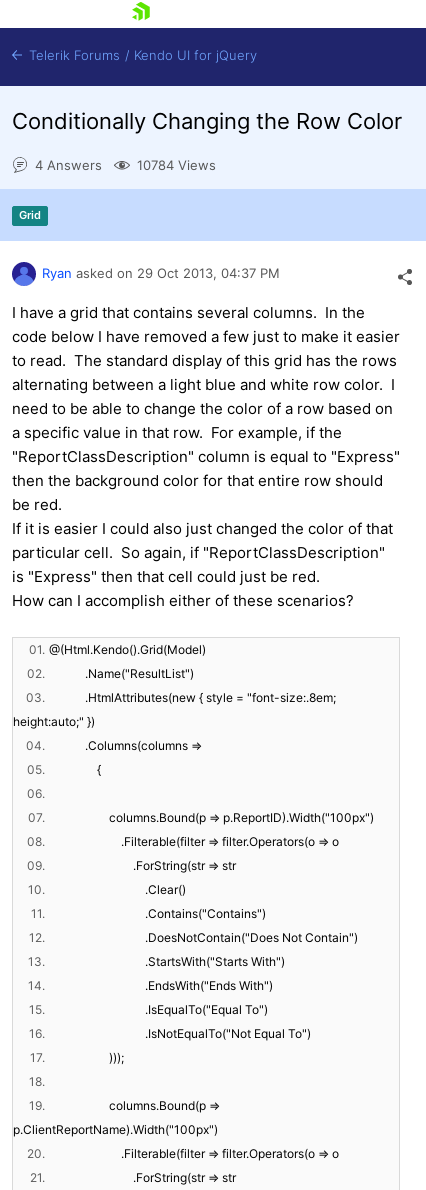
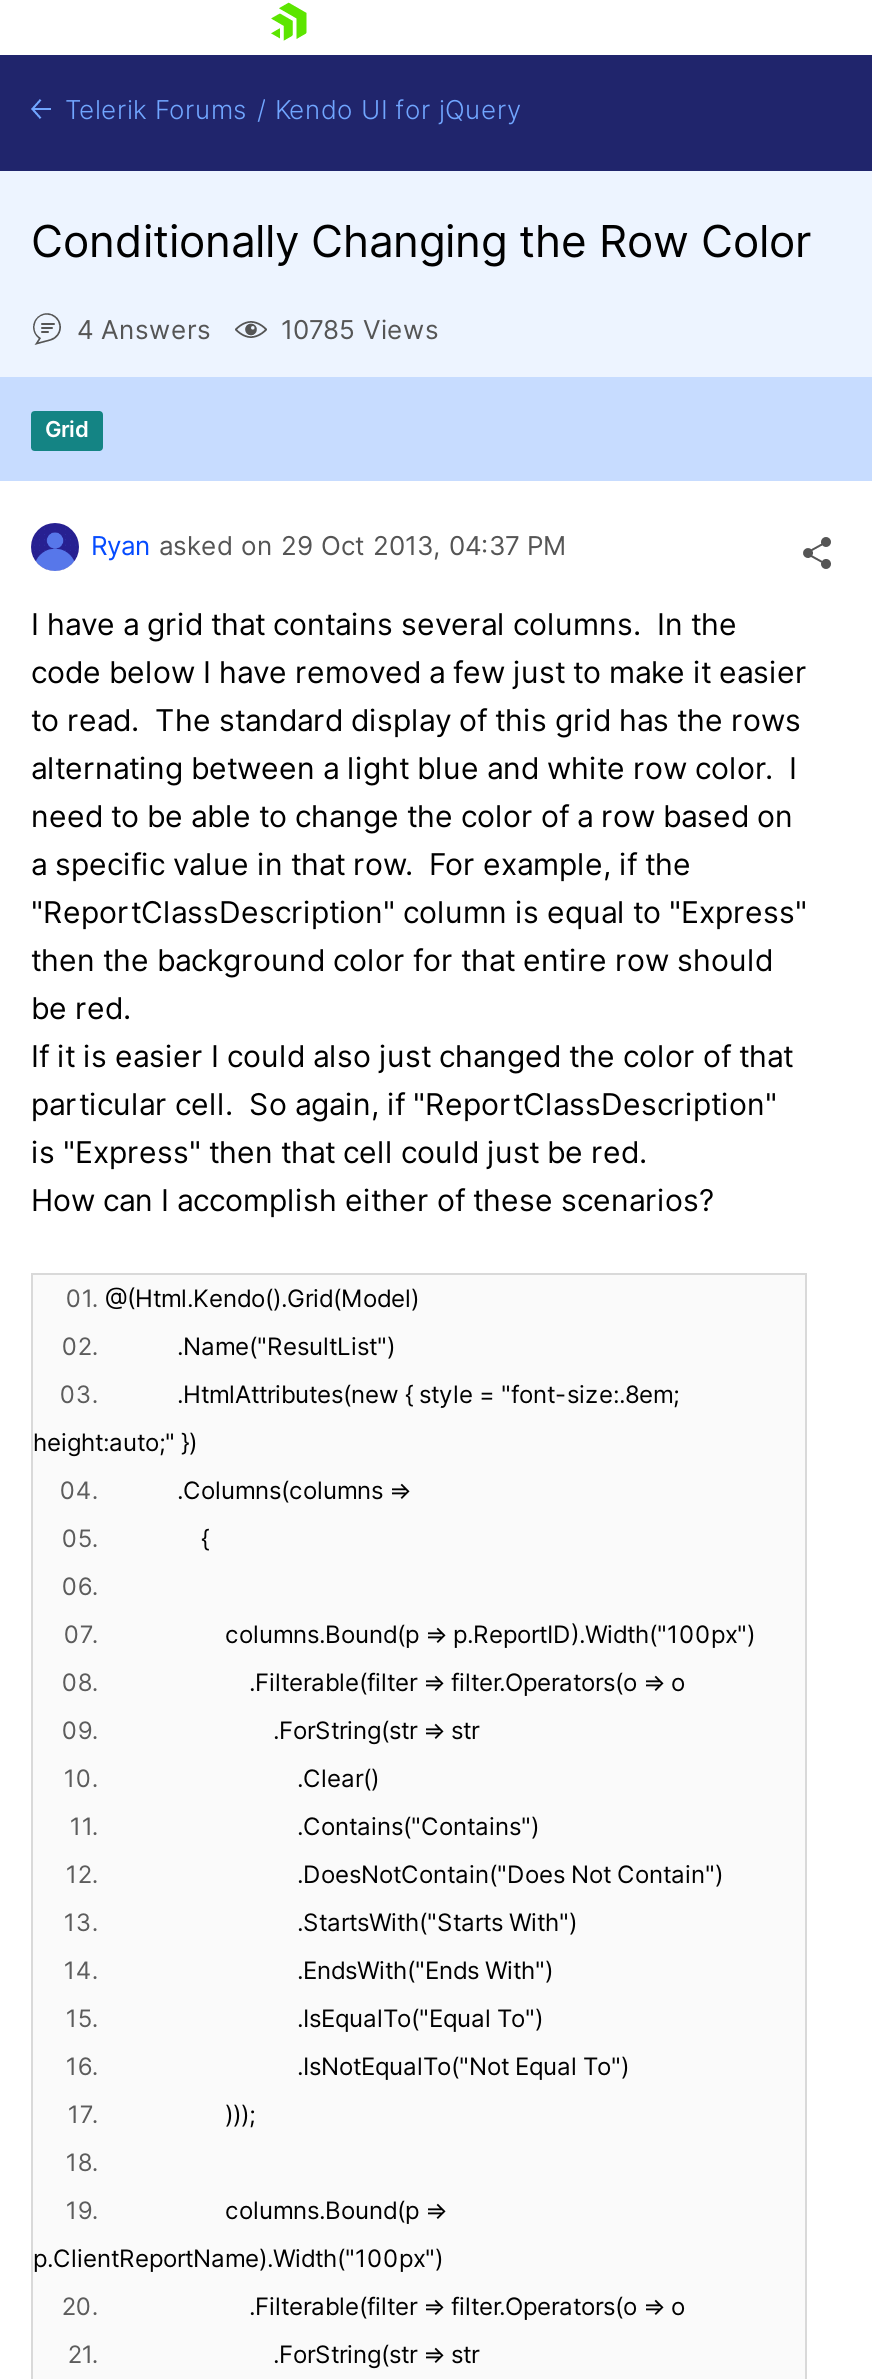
- 10784 Views
+ 10785 Views
